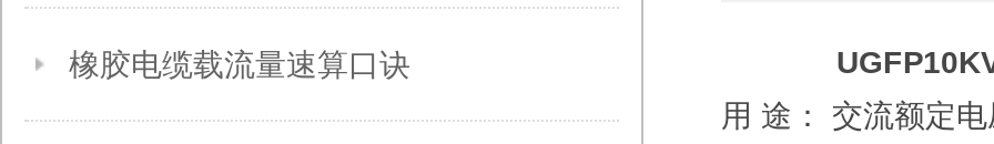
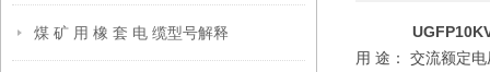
- 橡胶电缆载流量速算口诀
+ 煤 矿 用 橡 套 电 缆型号解释
